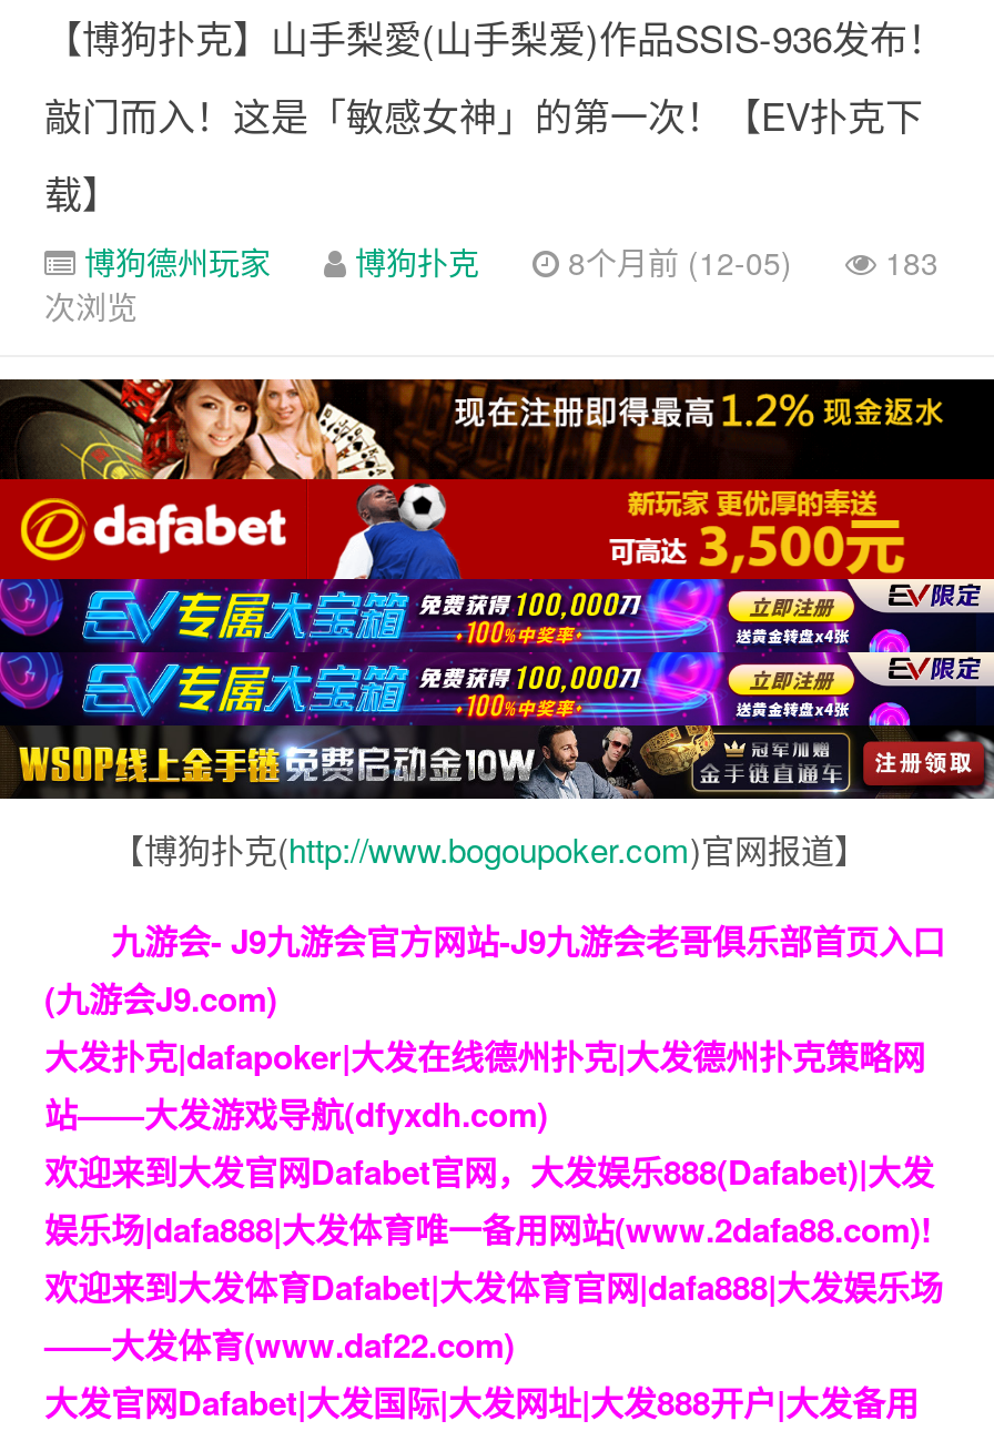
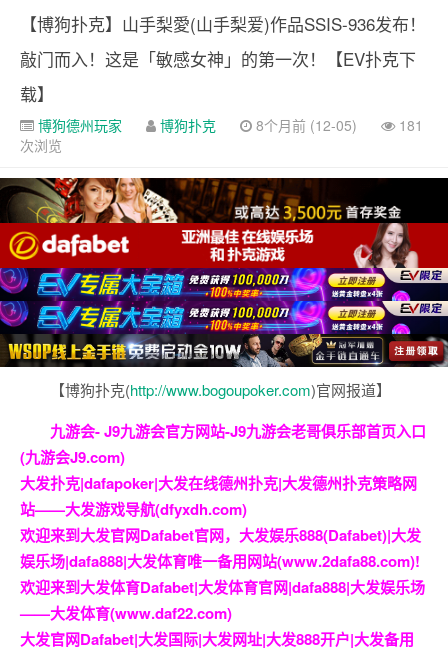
- 博狗德州玩家 博狗扑克 8个月前 (12-05) 183
+ 博狗德州玩家 博狗扑克 8个月前 (12-05) 181

- [image]
+ [image]
